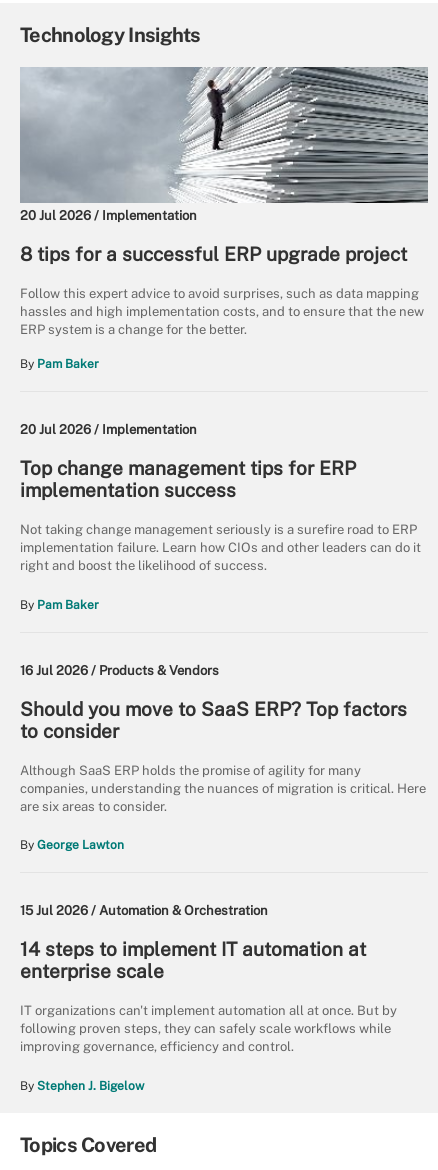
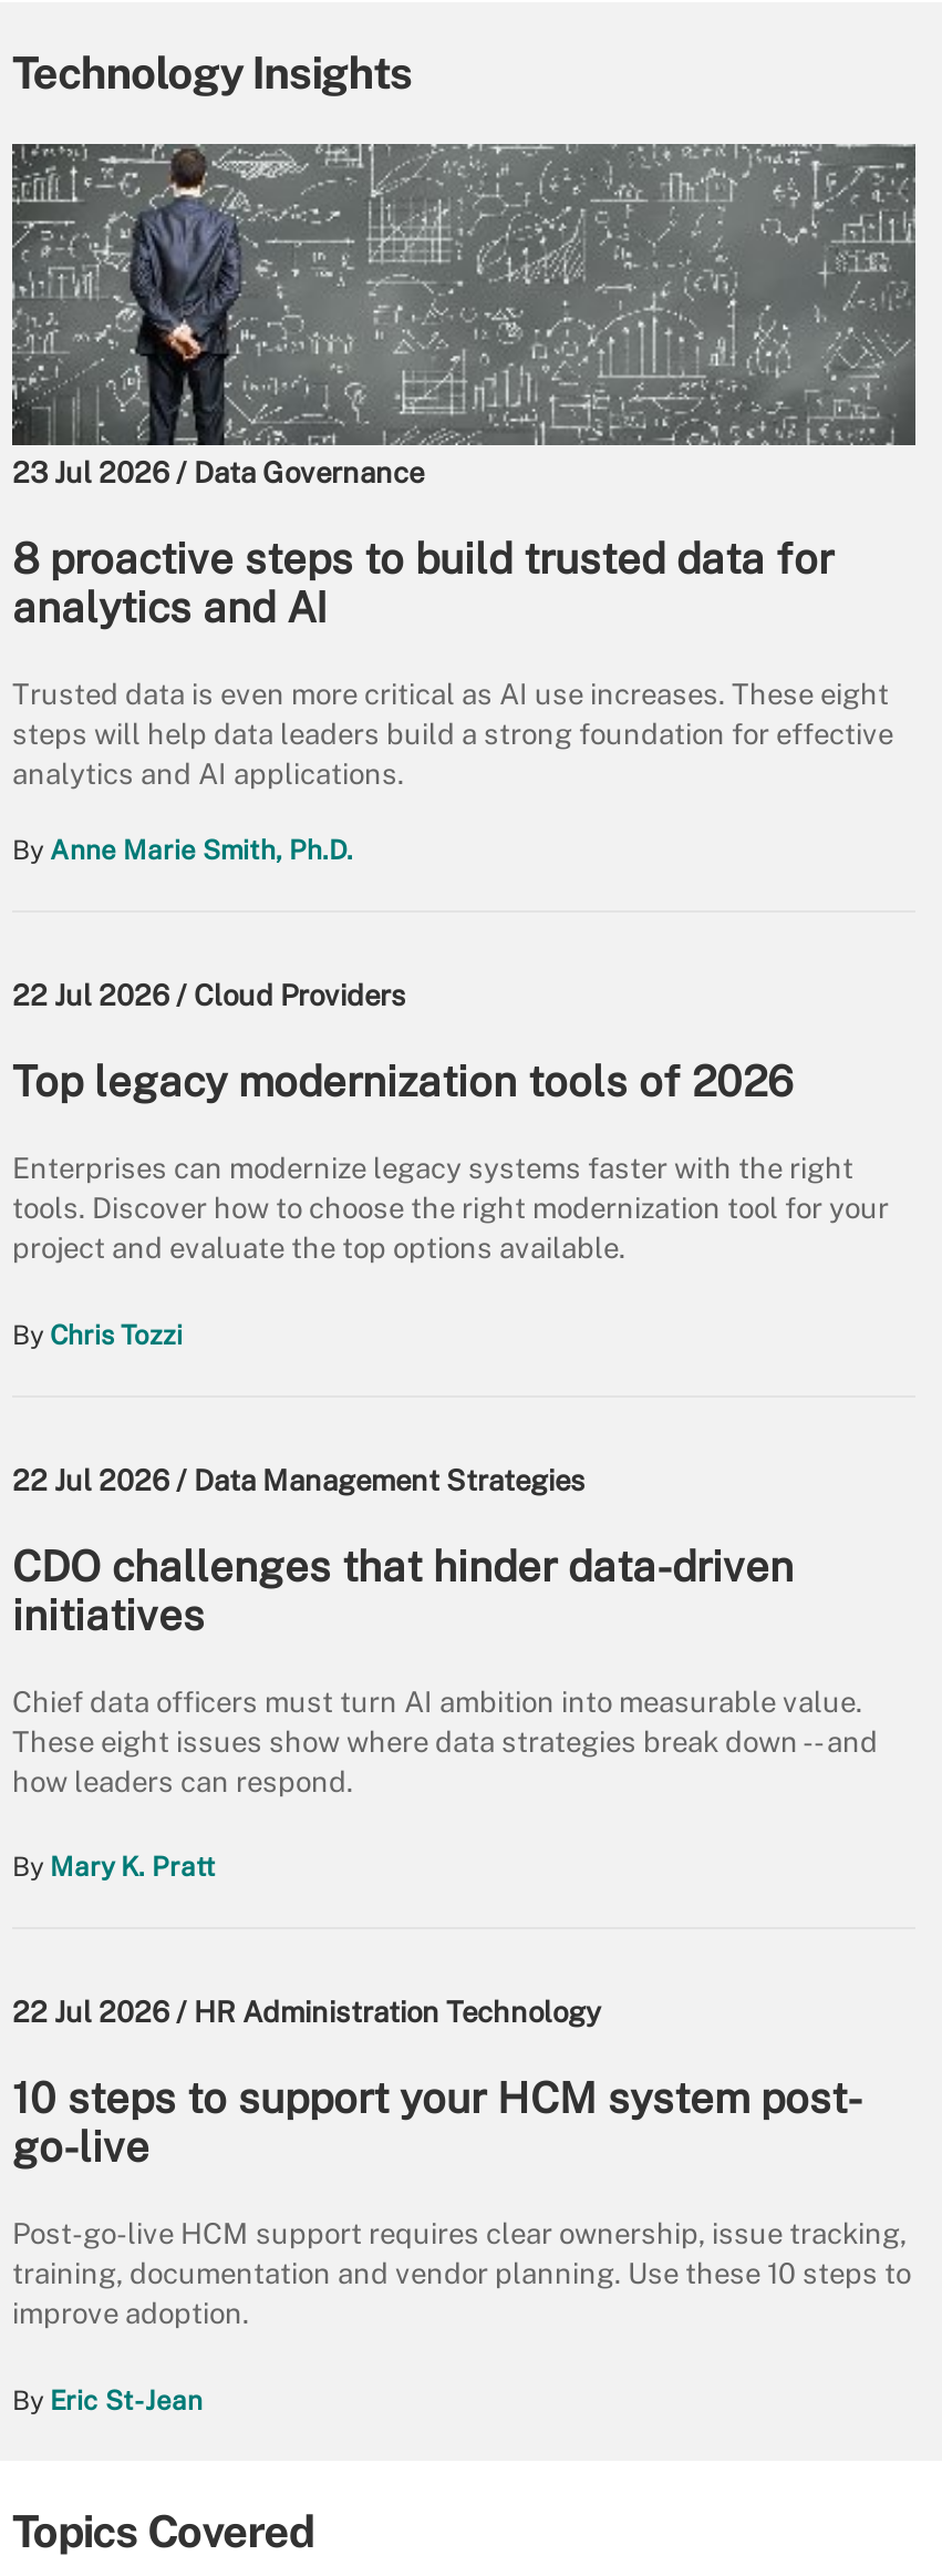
- [image]
- 20 Jul 2026 / Implementation
+ [image]
+ 23 Jul 2026 / Data Governance

- 8 tips for a successful ERP upgrade project
+ 8 proactive steps to build trusted data for
+ analytics and AI

- Follow this expert advice to avoid surprises, such as data mapping
- hassles and high implementation costs, and to ensure that the new
- ERP system is a change for the better.
+ Trusted data is even more critical as AI use increases. These eight
+ steps will help data leaders build a strong foundation for effective
+ analytics and AI applications.

- By Pam Baker
+ By Anne Marie Smith, Ph.D.

- 20 Jul 2026 / Implementation
+ 22 Jul 2026 / Cloud Providers

- Top change management tips for ERP
- implementation success
+ Top legacy modernization tools of 2026

- Not taking change management seriously is a surefire road to ERP
- implementation failure. Learn how CIOs and other leaders can do it
- right and boost the likelihood of success.
+ Enterprises can modernize legacy systems faster with the right
+ tools. Discover how to choose the right modernization tool for your
+ project and evaluate the top options available.

- By Pam Baker
+ By Chris Tozzi

- 16 Jul 2026 / Products & Vendors
+ 22 Jul 2026 / Data Management Strategies

- Should you move to SaaS ERP? Top factors
- to consider
+ CDO challenges that hinder data-driven
+ initiatives

- Although SaaS ERP holds the promise of agility for many
- companies, understanding the nuances of migration is critical. Here
- are six areas to consider.
+ Chief data officers must turn AI ambition into measurable value.
+ These eight issues show where data strategies break down -- and
+ how leaders can respond.

- By George Lawton
+ By Mary K. Pratt

- 15 Jul 2026 / Automation & Orchestration
+ 22 Jul 2026 / HR Administration Technology

- 14 steps to implement IT automation at
- enterprise scale
+ 10 steps to support your HCM system post-
+ go-live

- IT organizations can't implement automation all at once. But by
- following proven steps, they can safely scale workflows while
- improving governance, efficiency and control.
+ Post-go-live HCM support requires clear ownership, issue tracking,
+ training, documentation and vendor planning. Use these 10 steps to
+ improve adoption.

- By Stephen J. Bigelow
+ By Eric St-Jean
